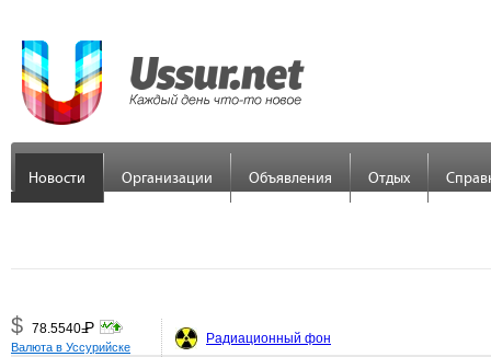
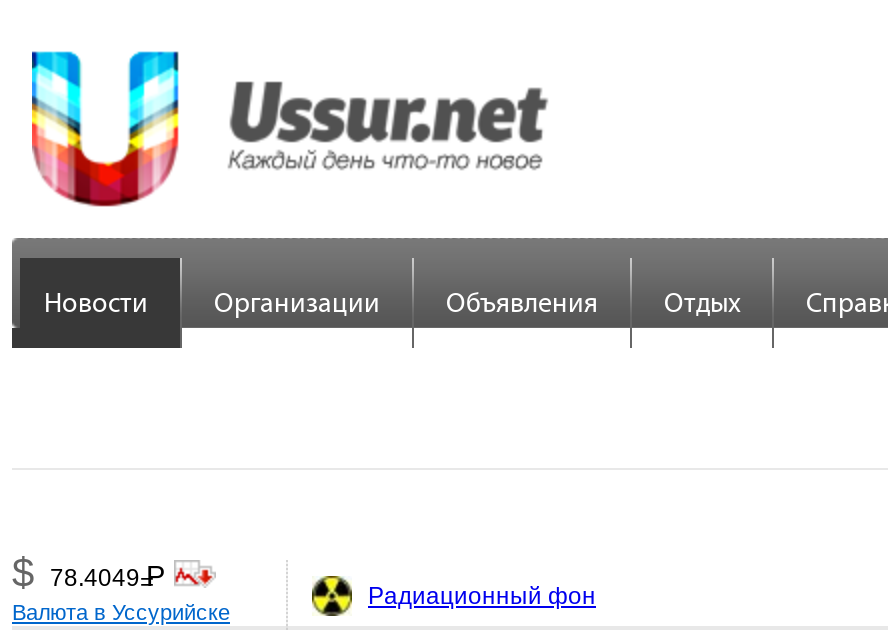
- $ 78.5540= Р
+ $ 78.4049= Р
